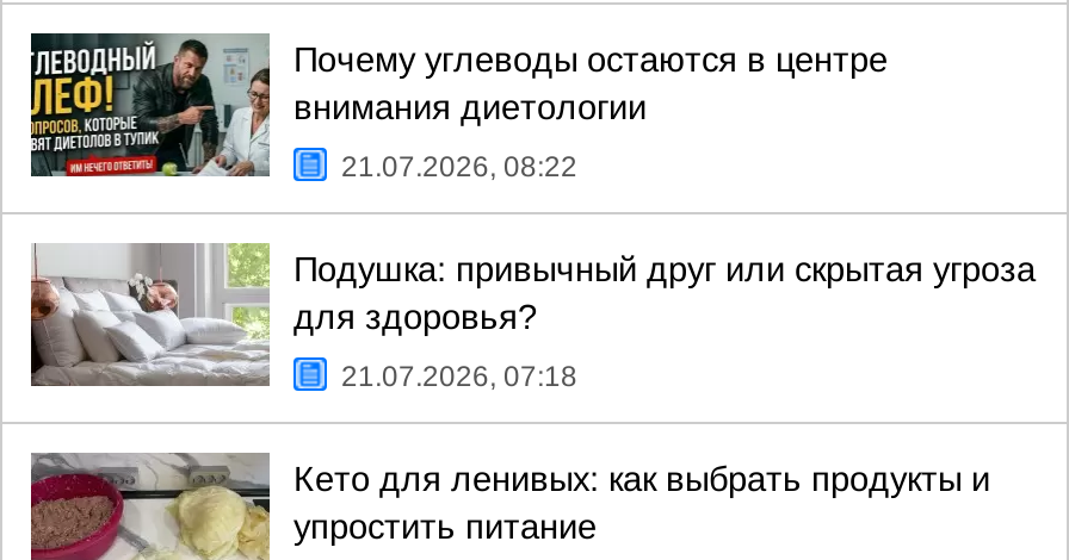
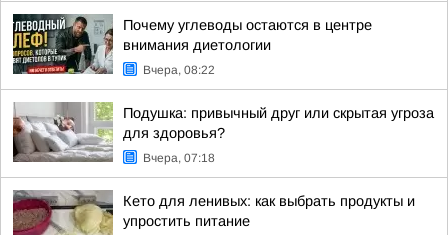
- 21.07.2026, 08:22
+ Вчера, 08:22

- 21.07.2026, 07:18
+ Вчера, 07:18
